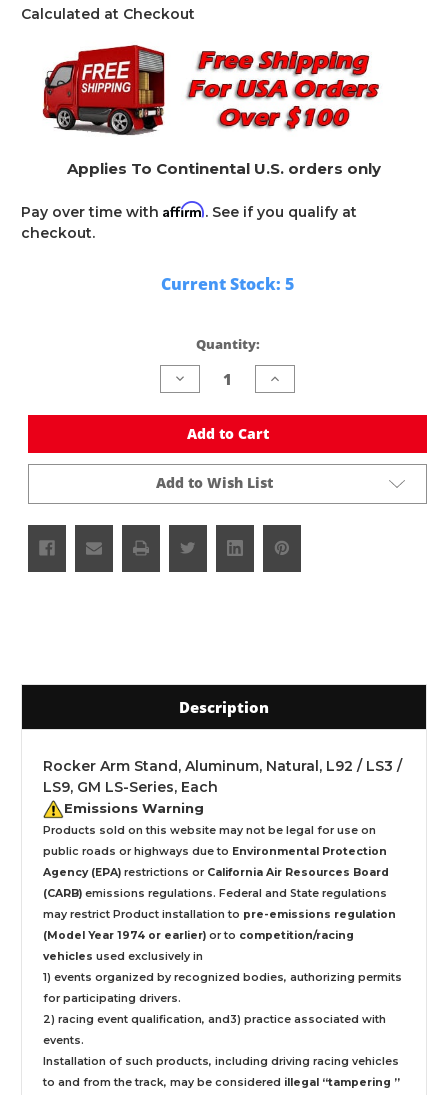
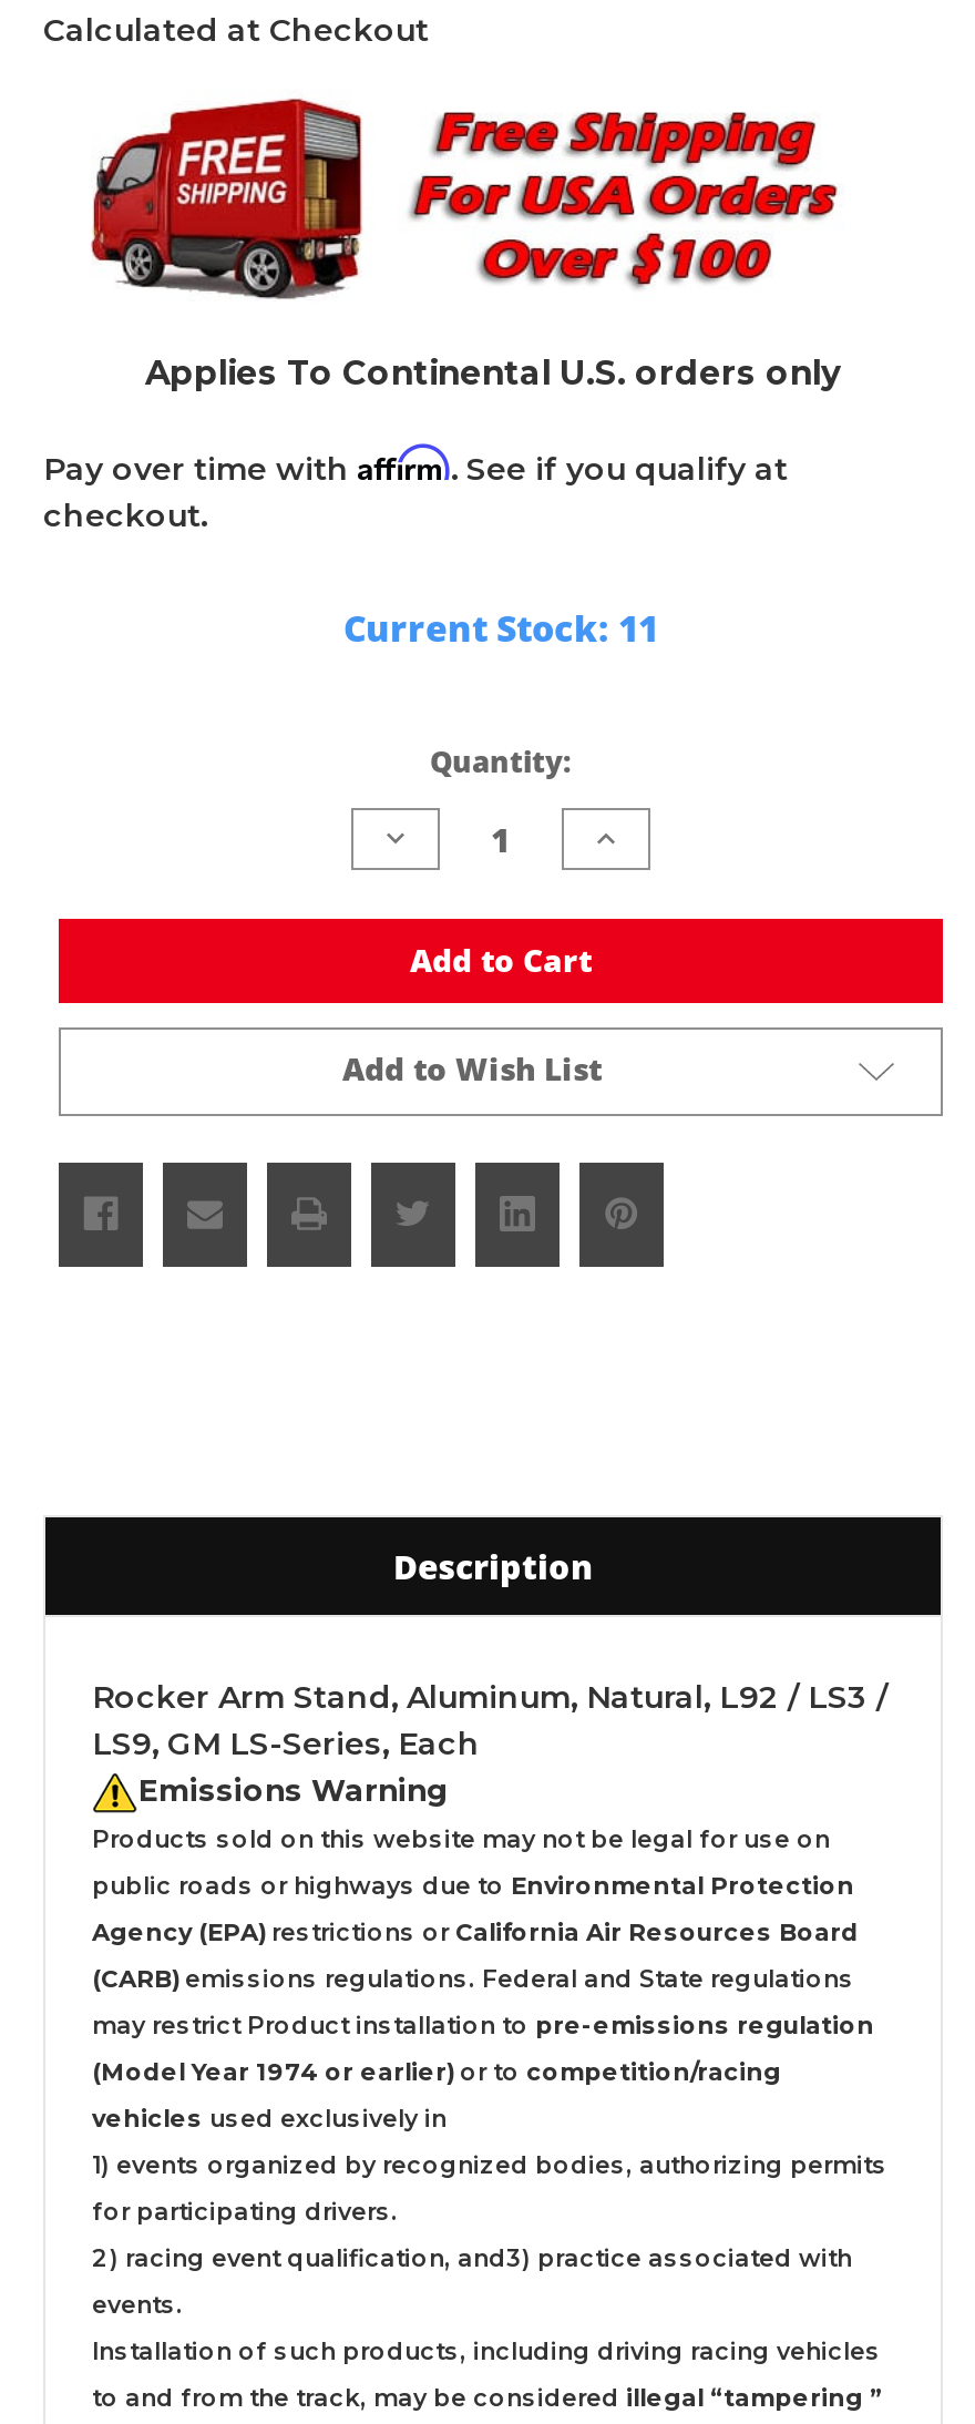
- Current Stock: 5
+ Current Stock: 11
